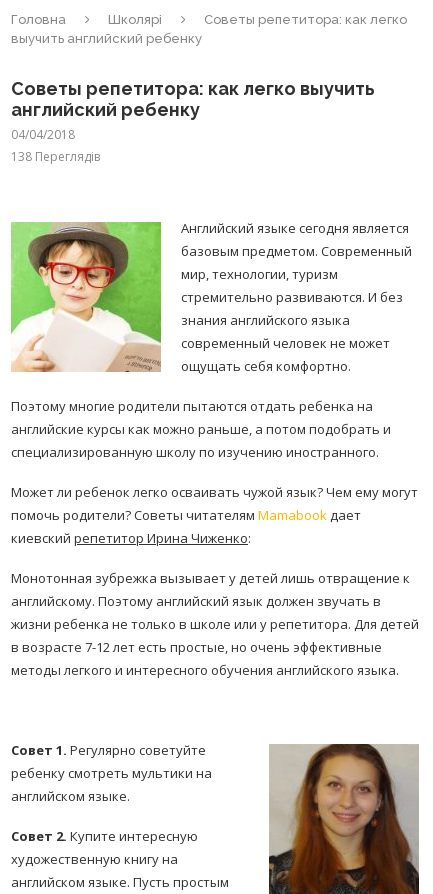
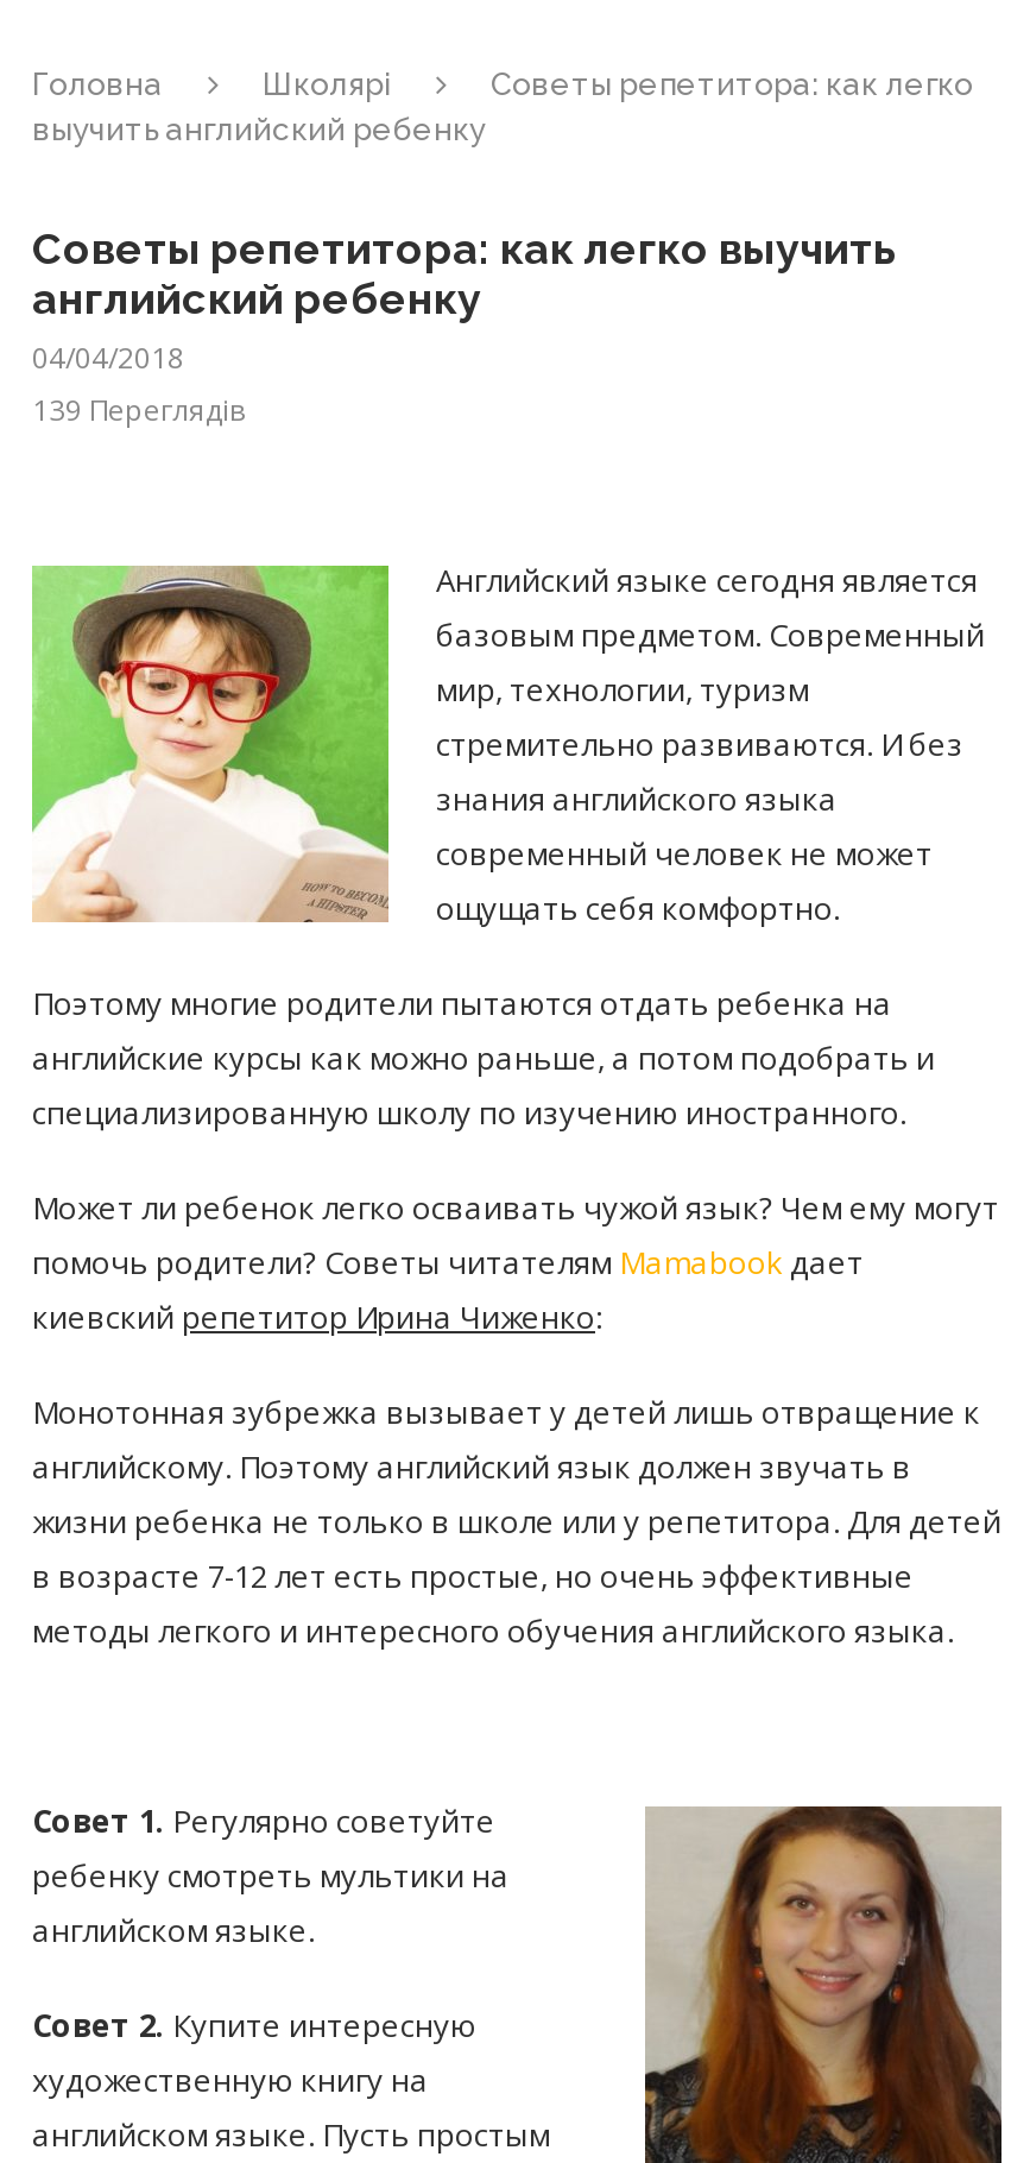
- 138 Переглядів
+ 139 Переглядів
